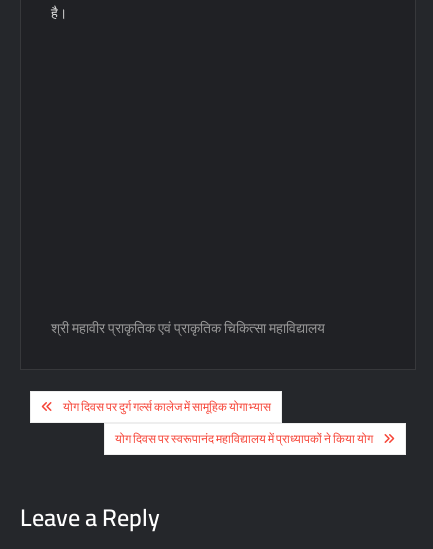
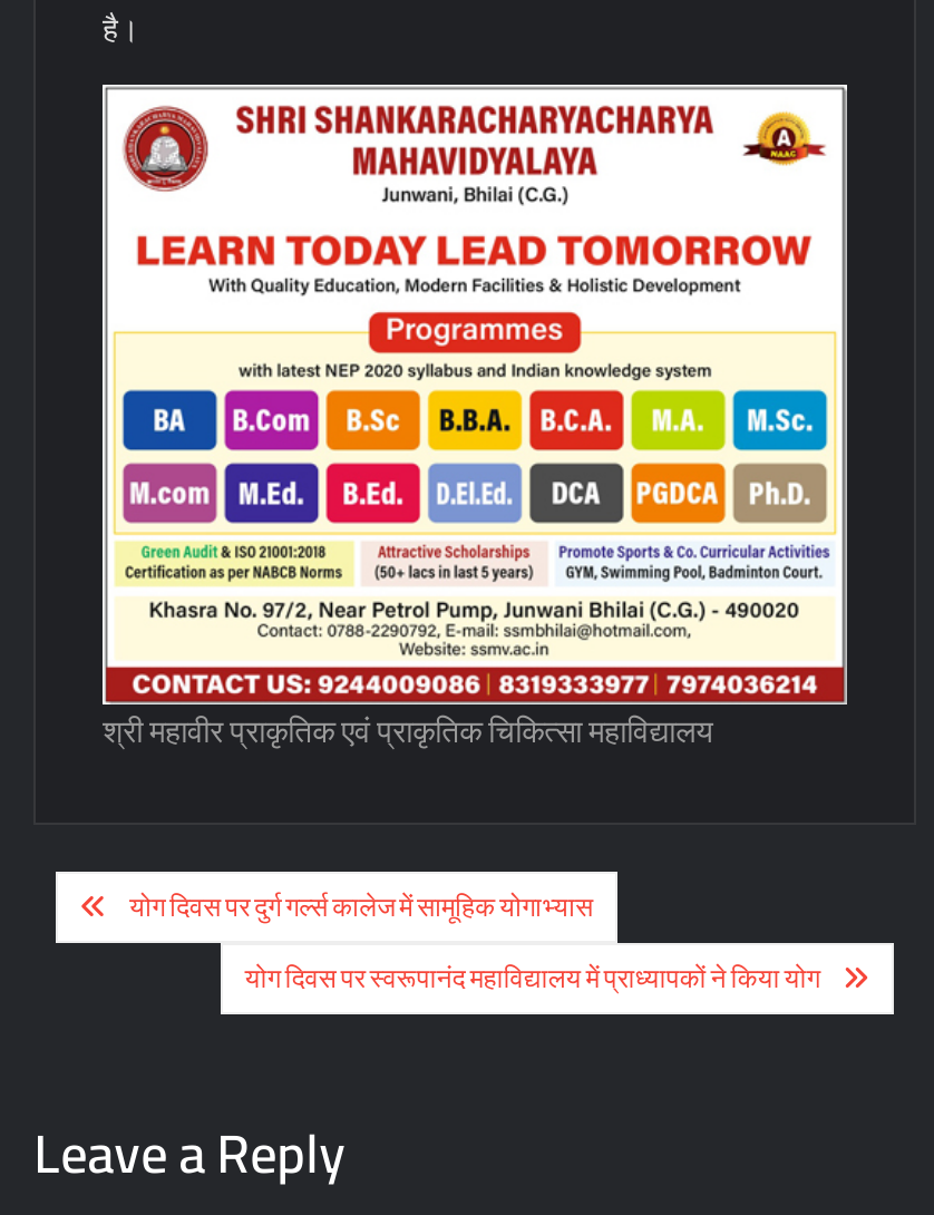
+ [image]
